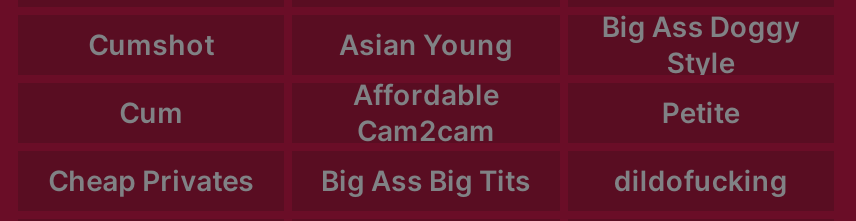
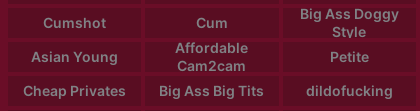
moved down: Asian Young

moved up: Cum
